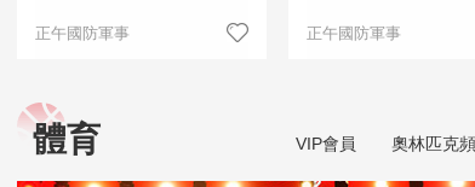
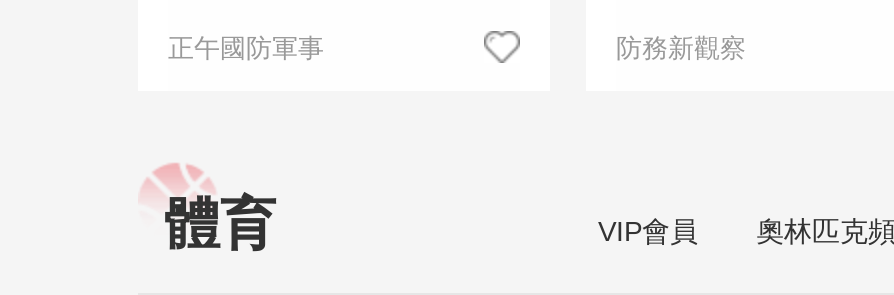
- 正午國防軍事
+ 防務新觀察
